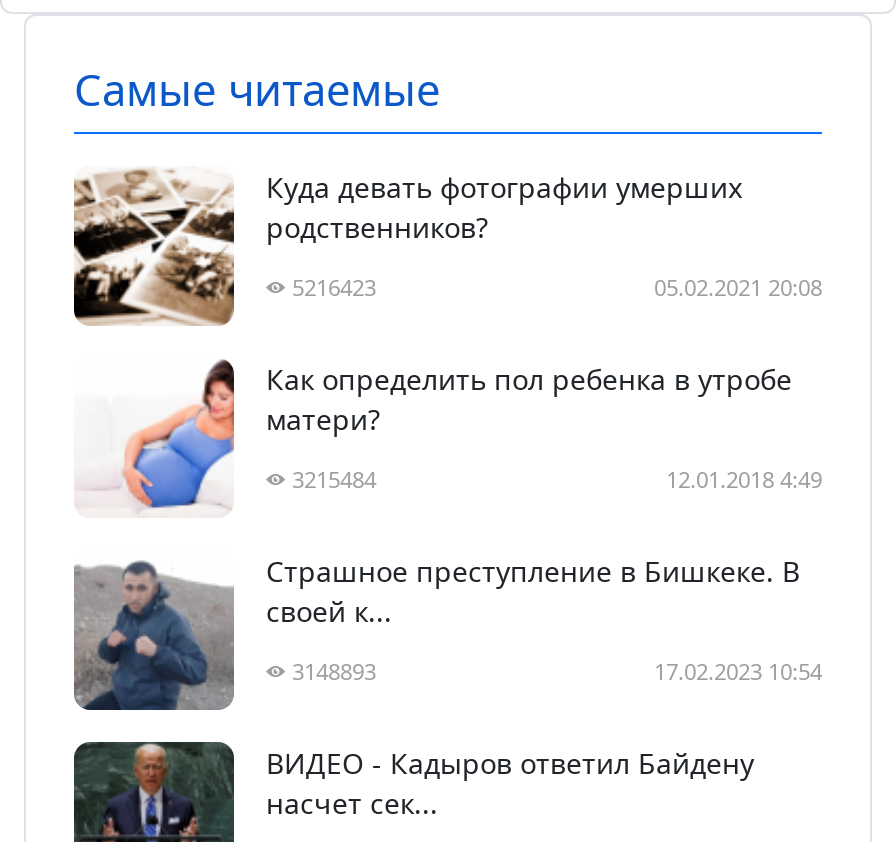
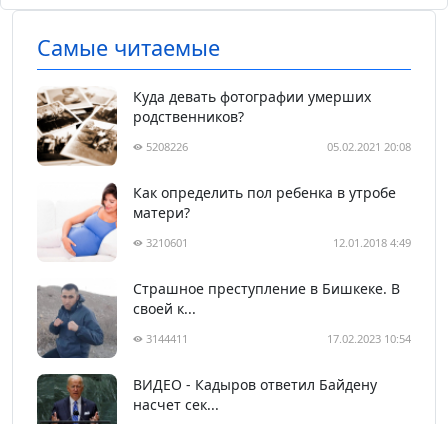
- 5216423
+ 5208226

- 3215484
+ 3210601

- 3148893
+ 3144411
